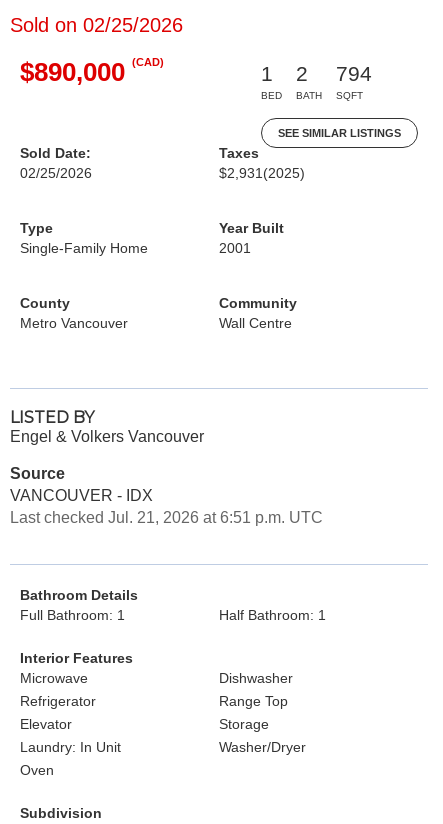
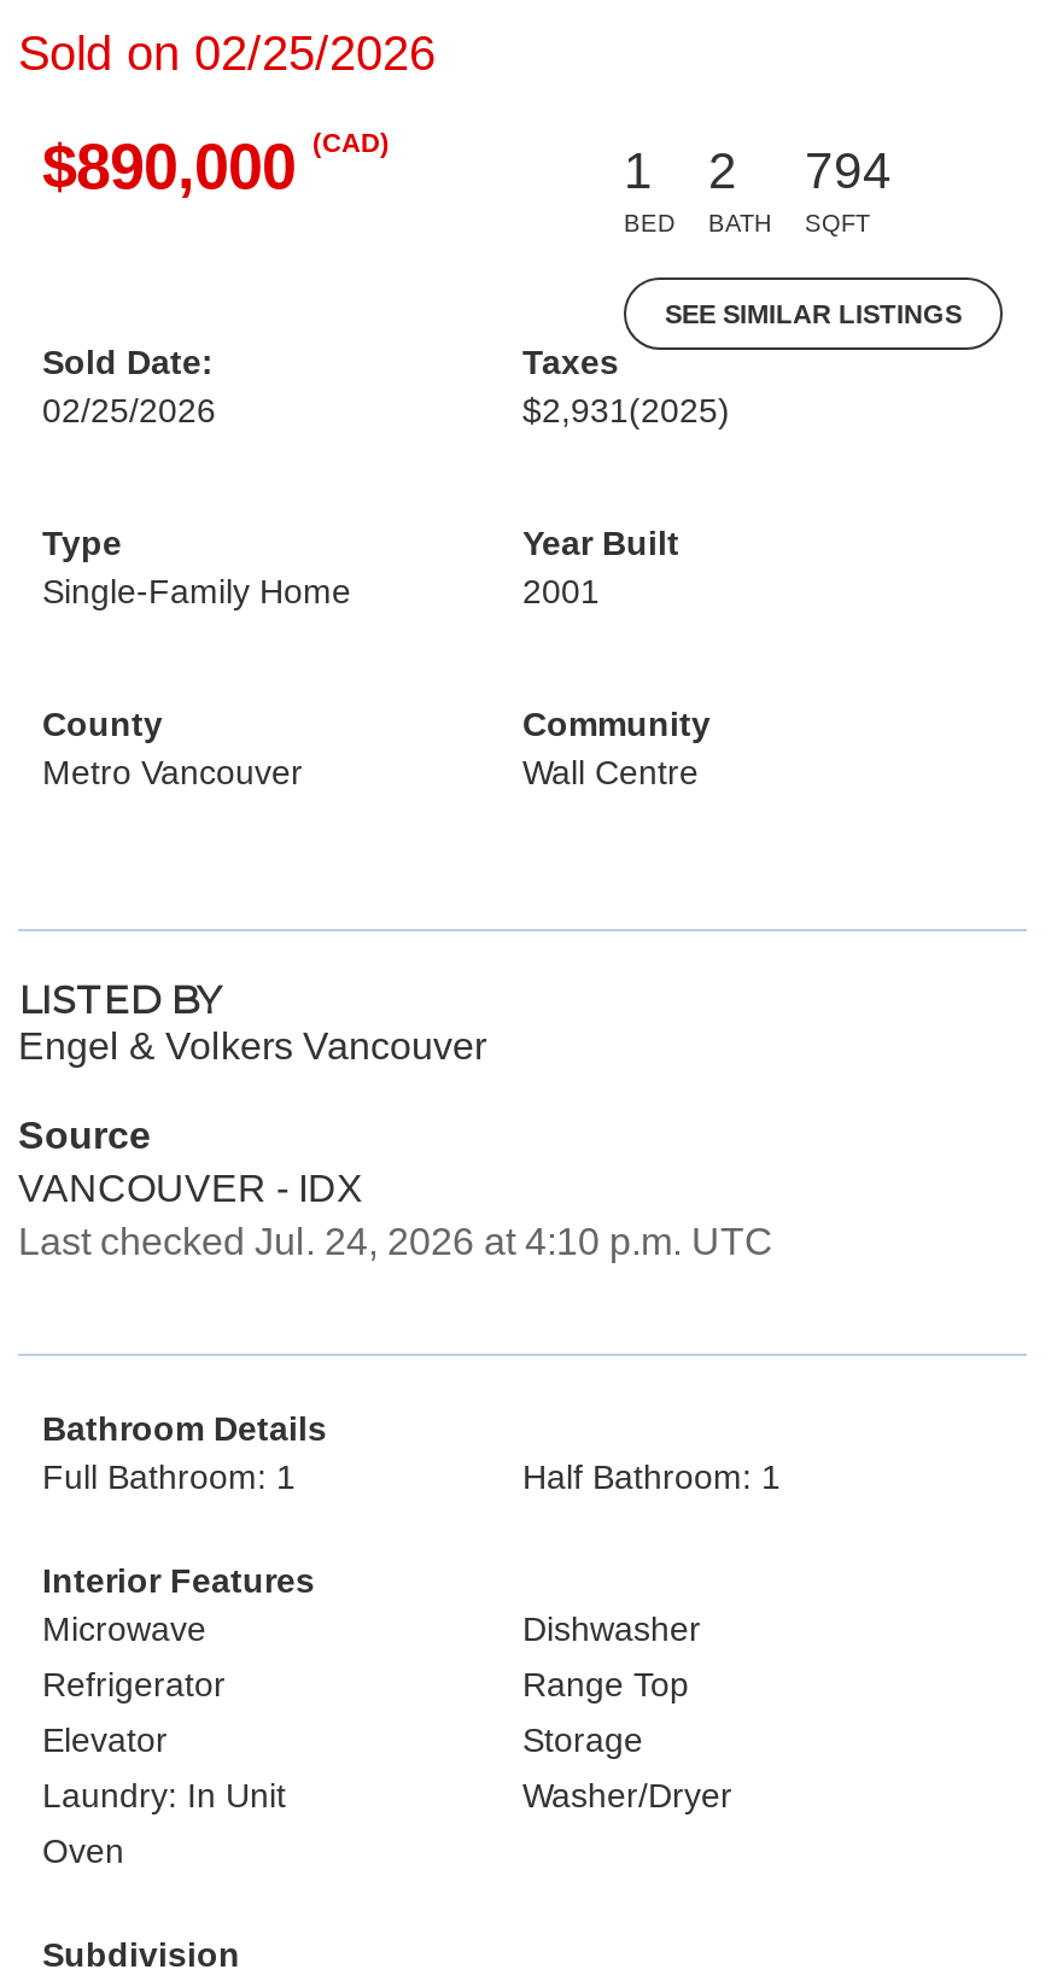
- Last checked Jul. 21, 2026 at 6:51 p.m. UTC
+ Last checked Jul. 24, 2026 at 4:10 p.m. UTC
